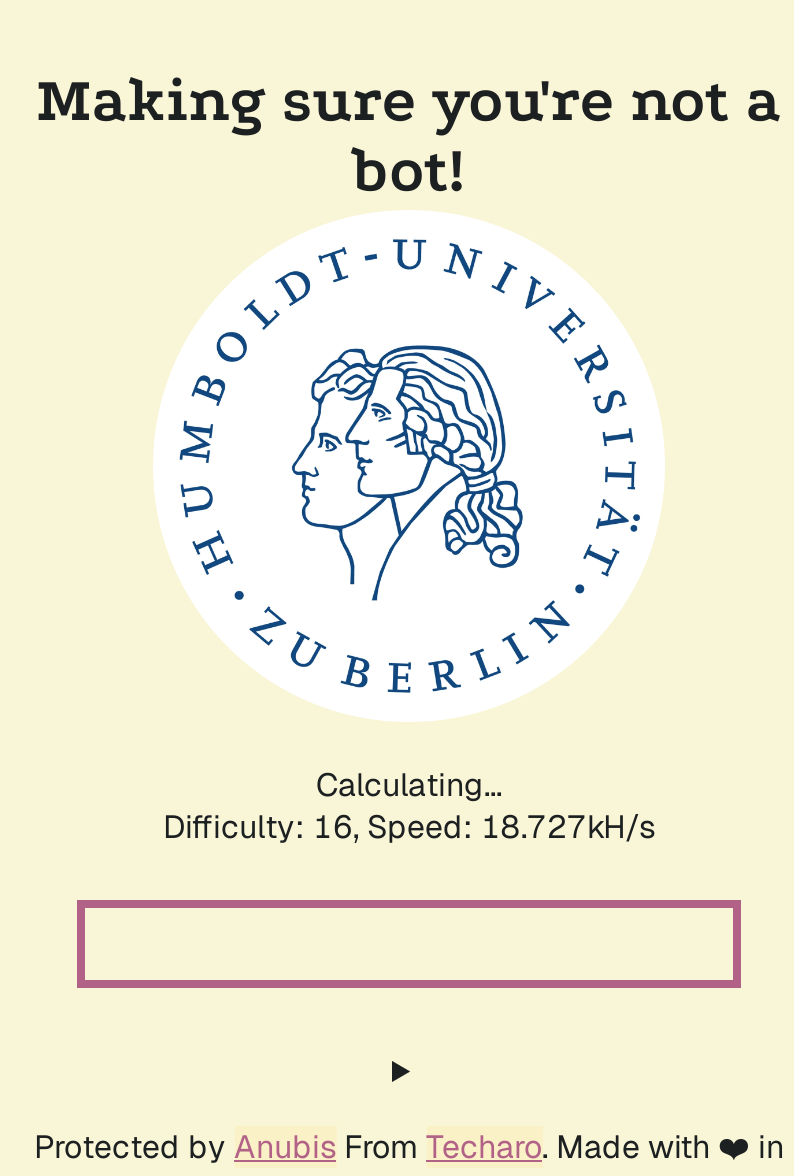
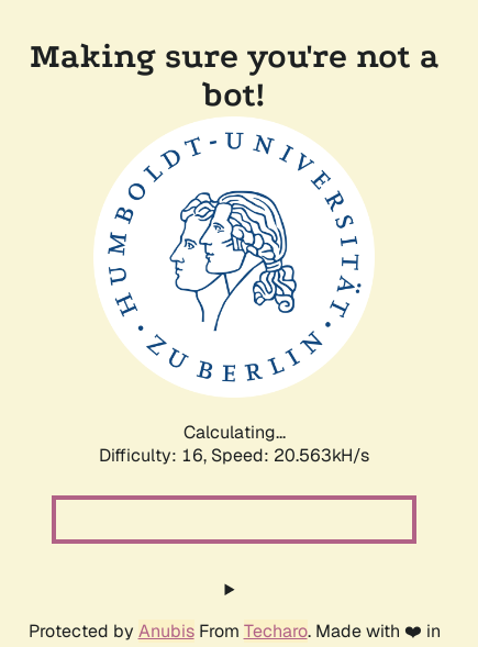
- Difficulty: 16, Speed: 18.727kH/s
+ Difficulty: 16, Speed: 20.563kH/s
